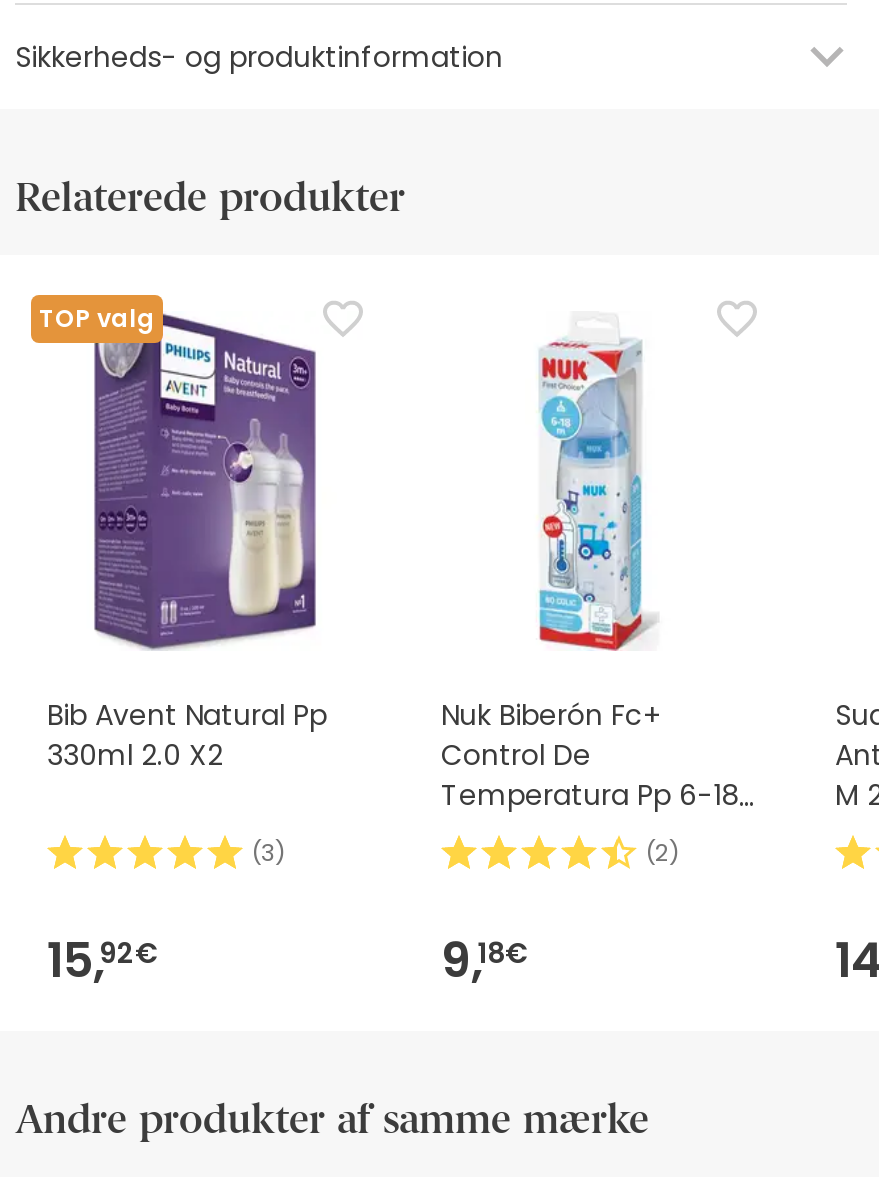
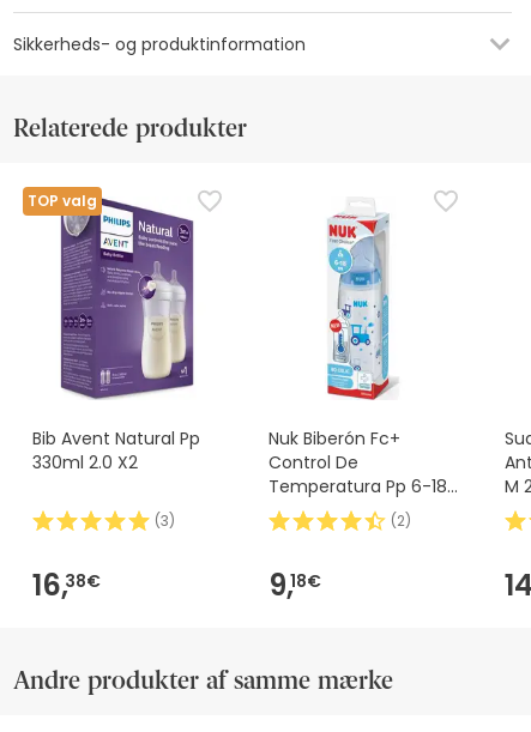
- 15,
+ 16,

- 92€
+ 38€
